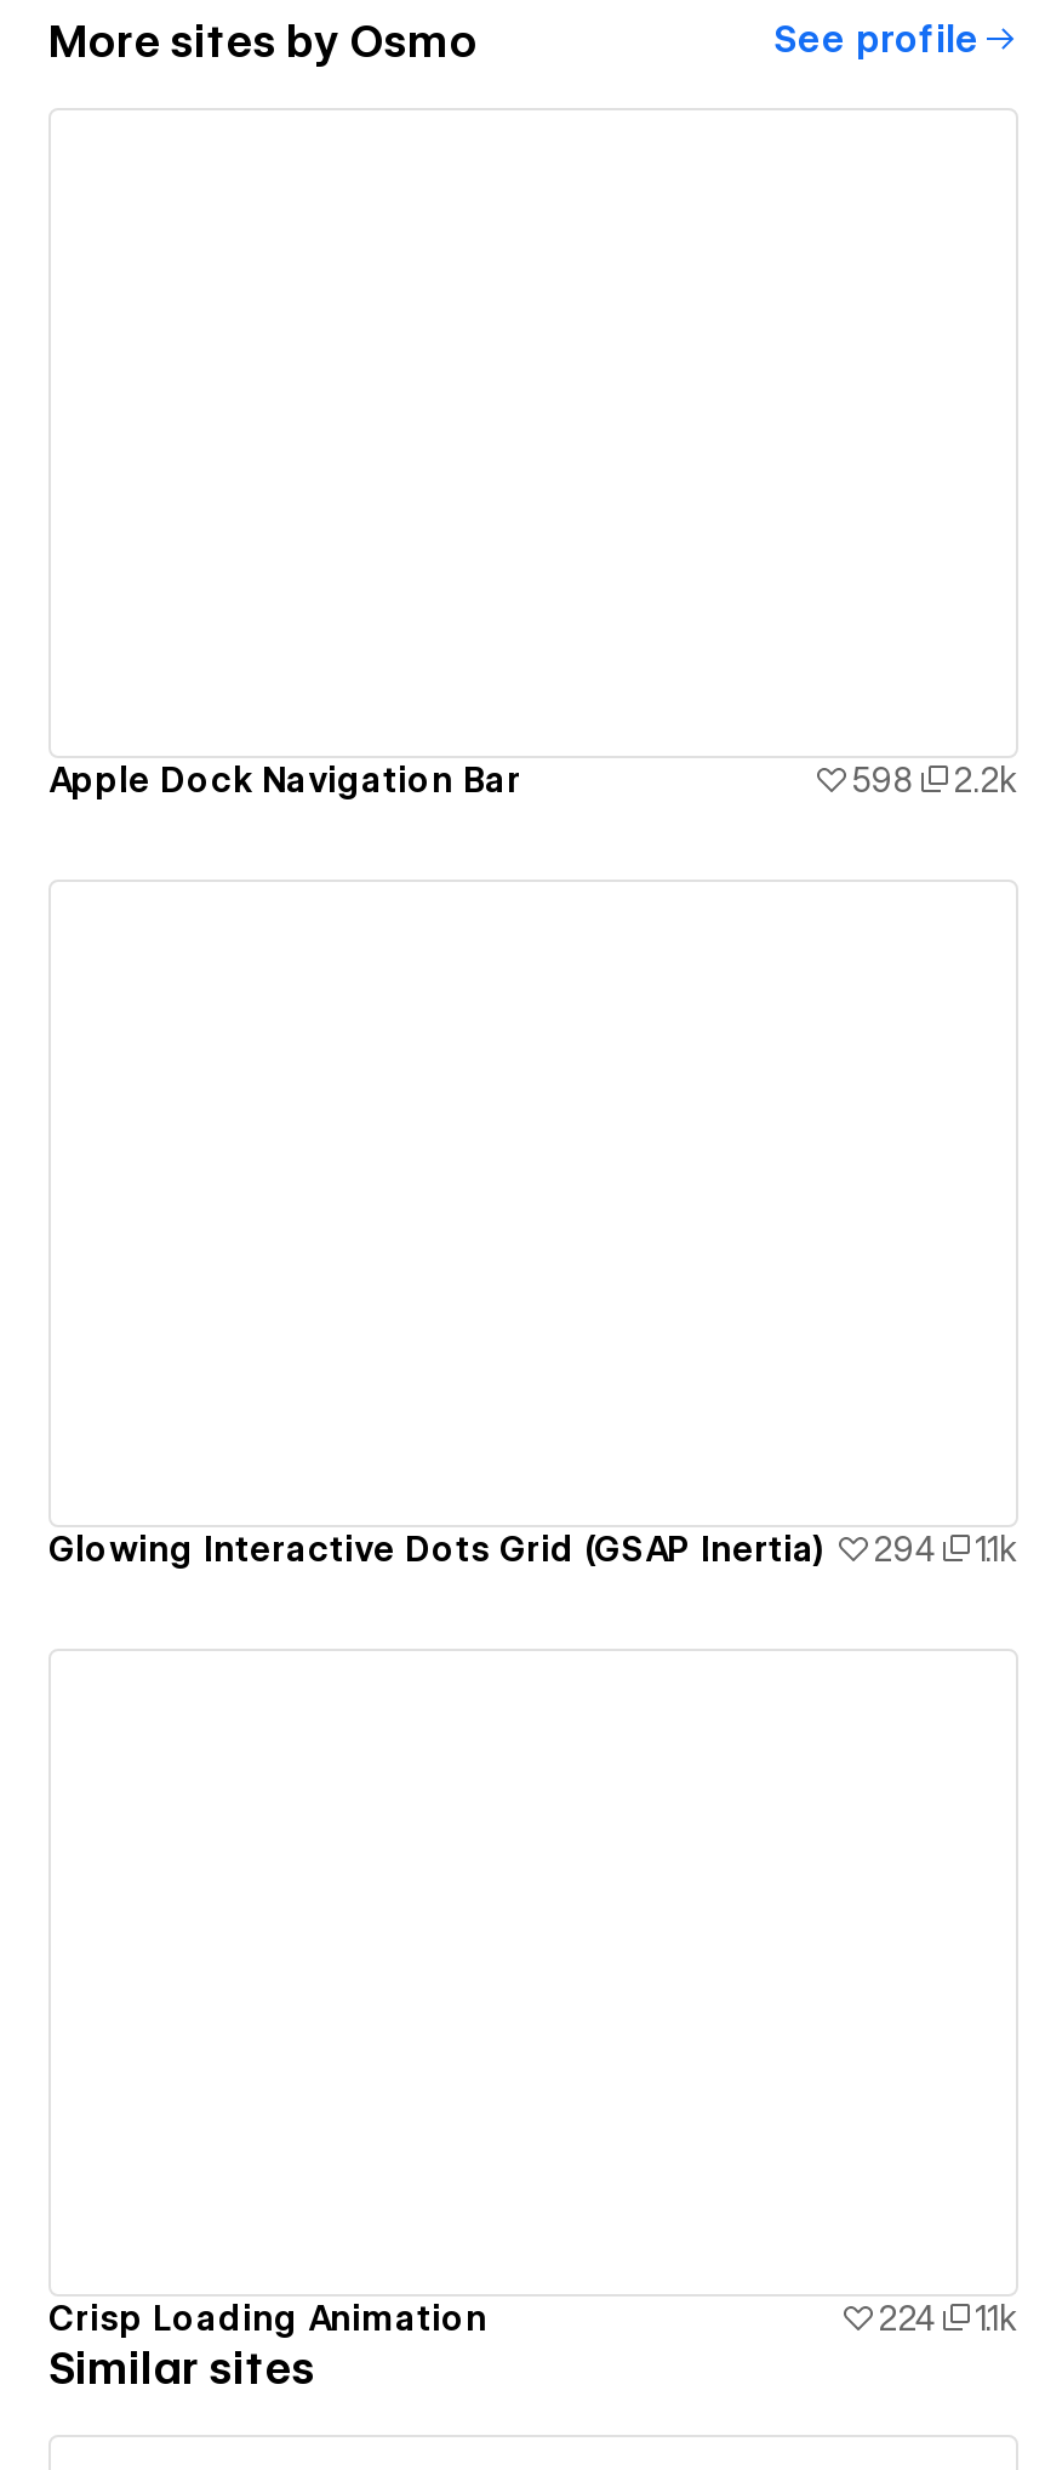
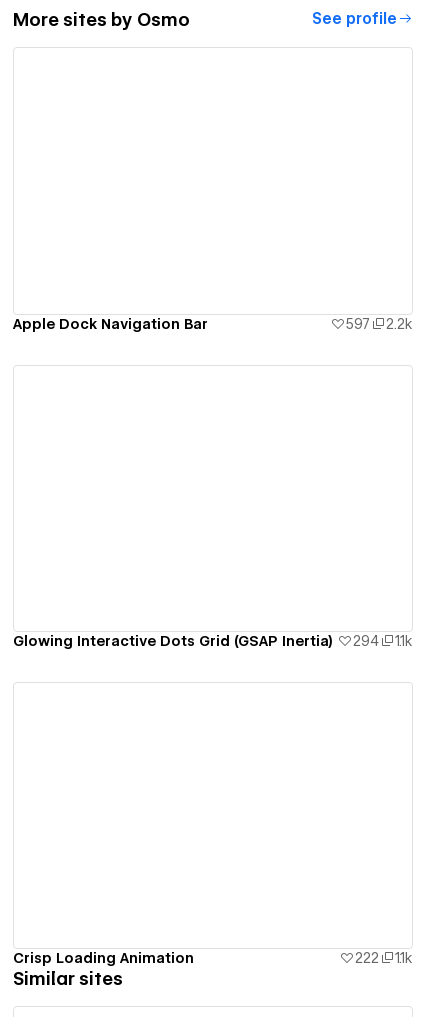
- 598 2.2k
+ 597 2.2k

- 224 1.1k
+ 222 1.1k
